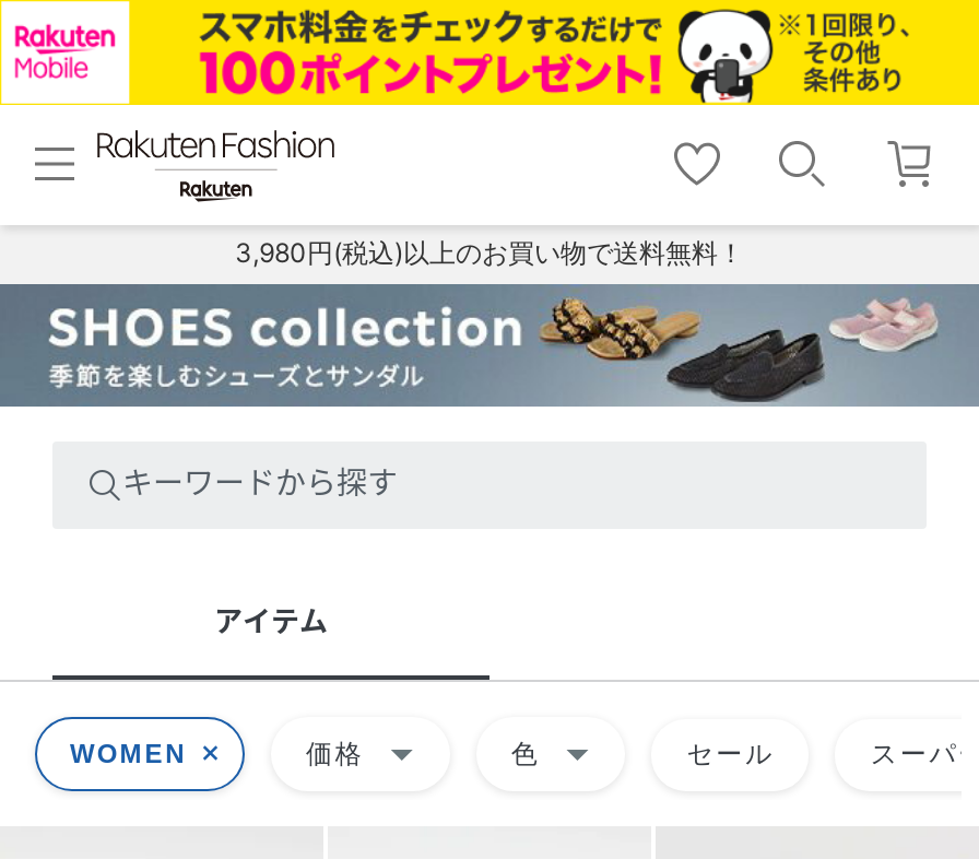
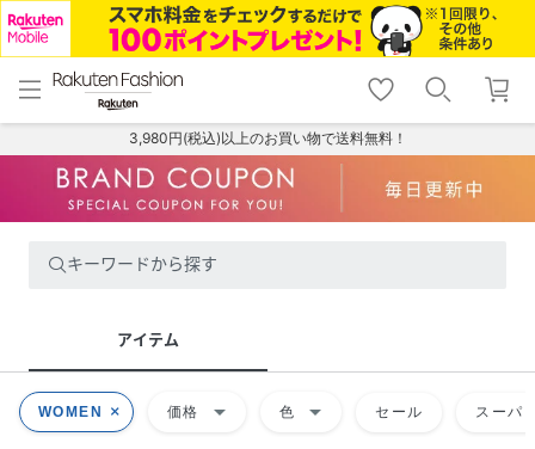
- [image]
+ [image]
